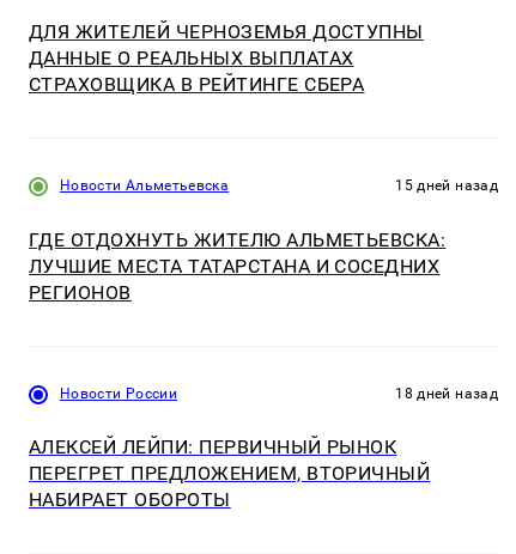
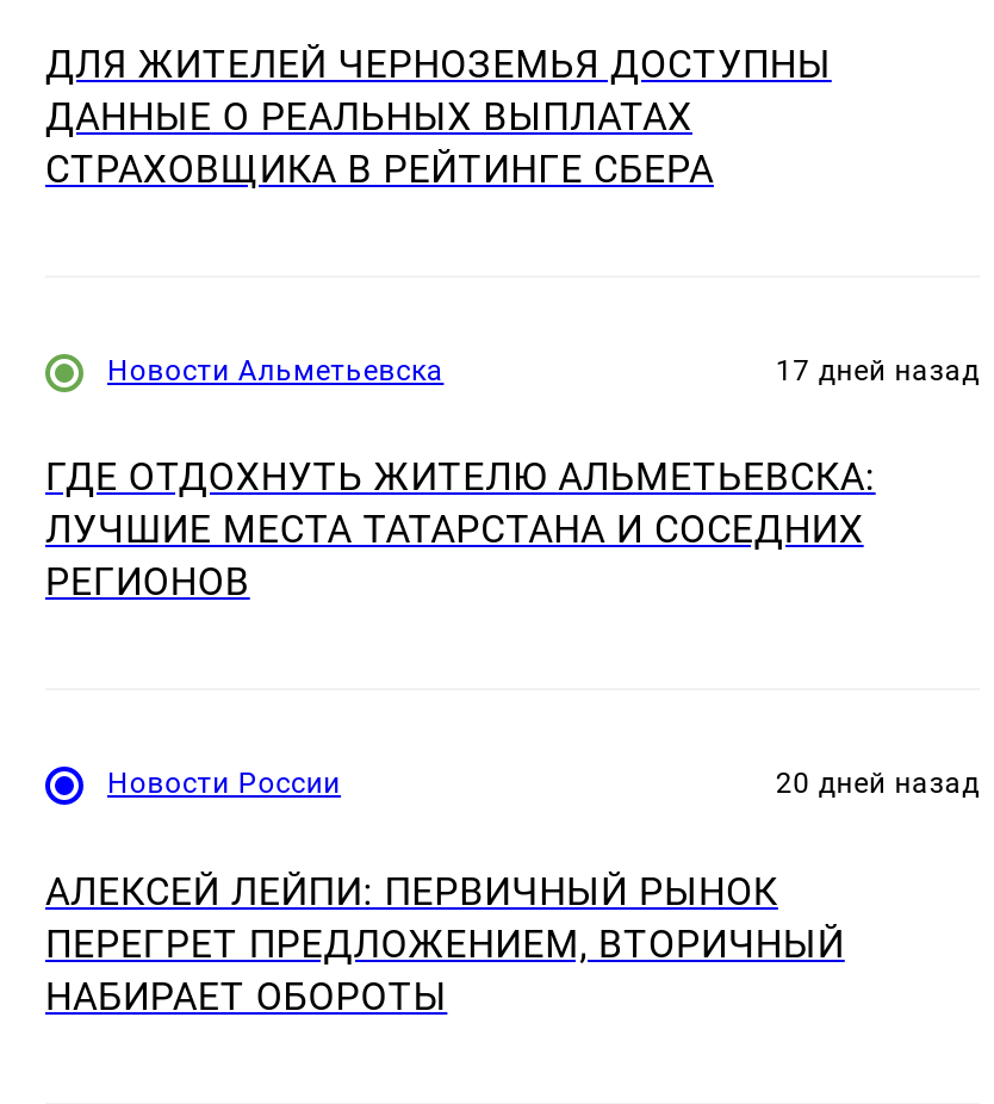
- 15 дней назад
+ 17 дней назад

- 18 дней назад
+ 20 дней назад
